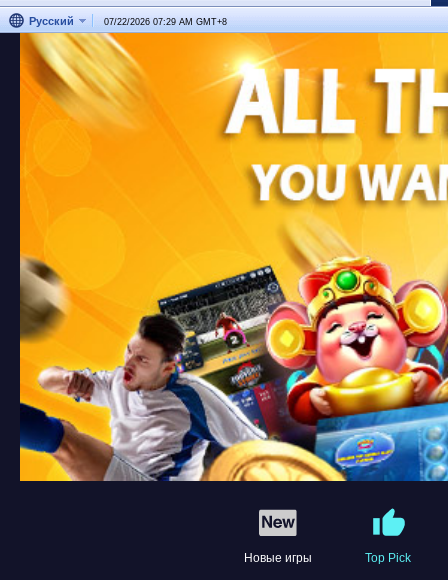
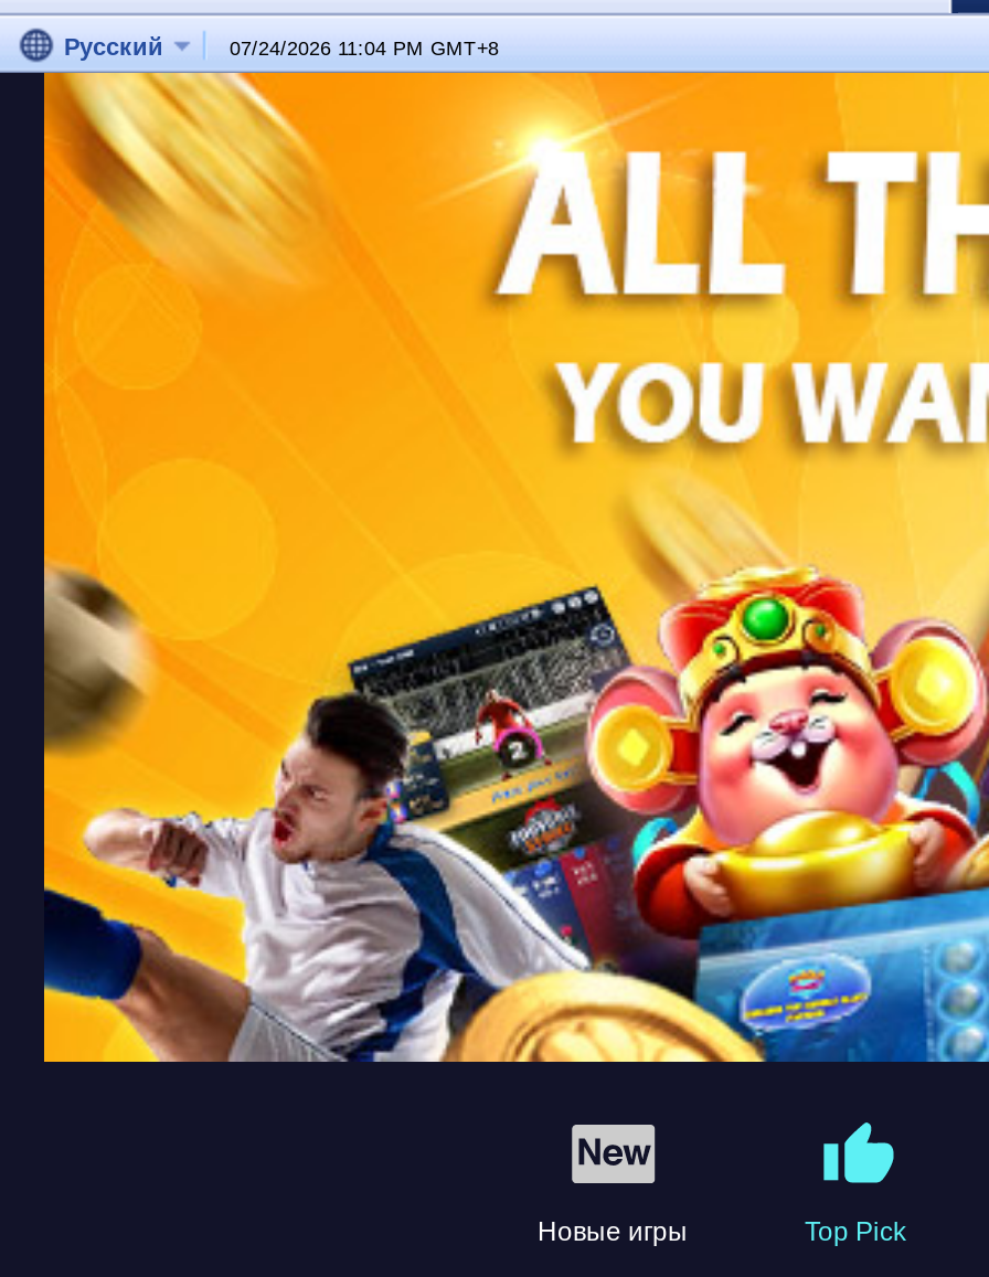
- 07/22/2026 07:29 AM GMT+8
+ 07/24/2026 11:04 PM GMT+8
